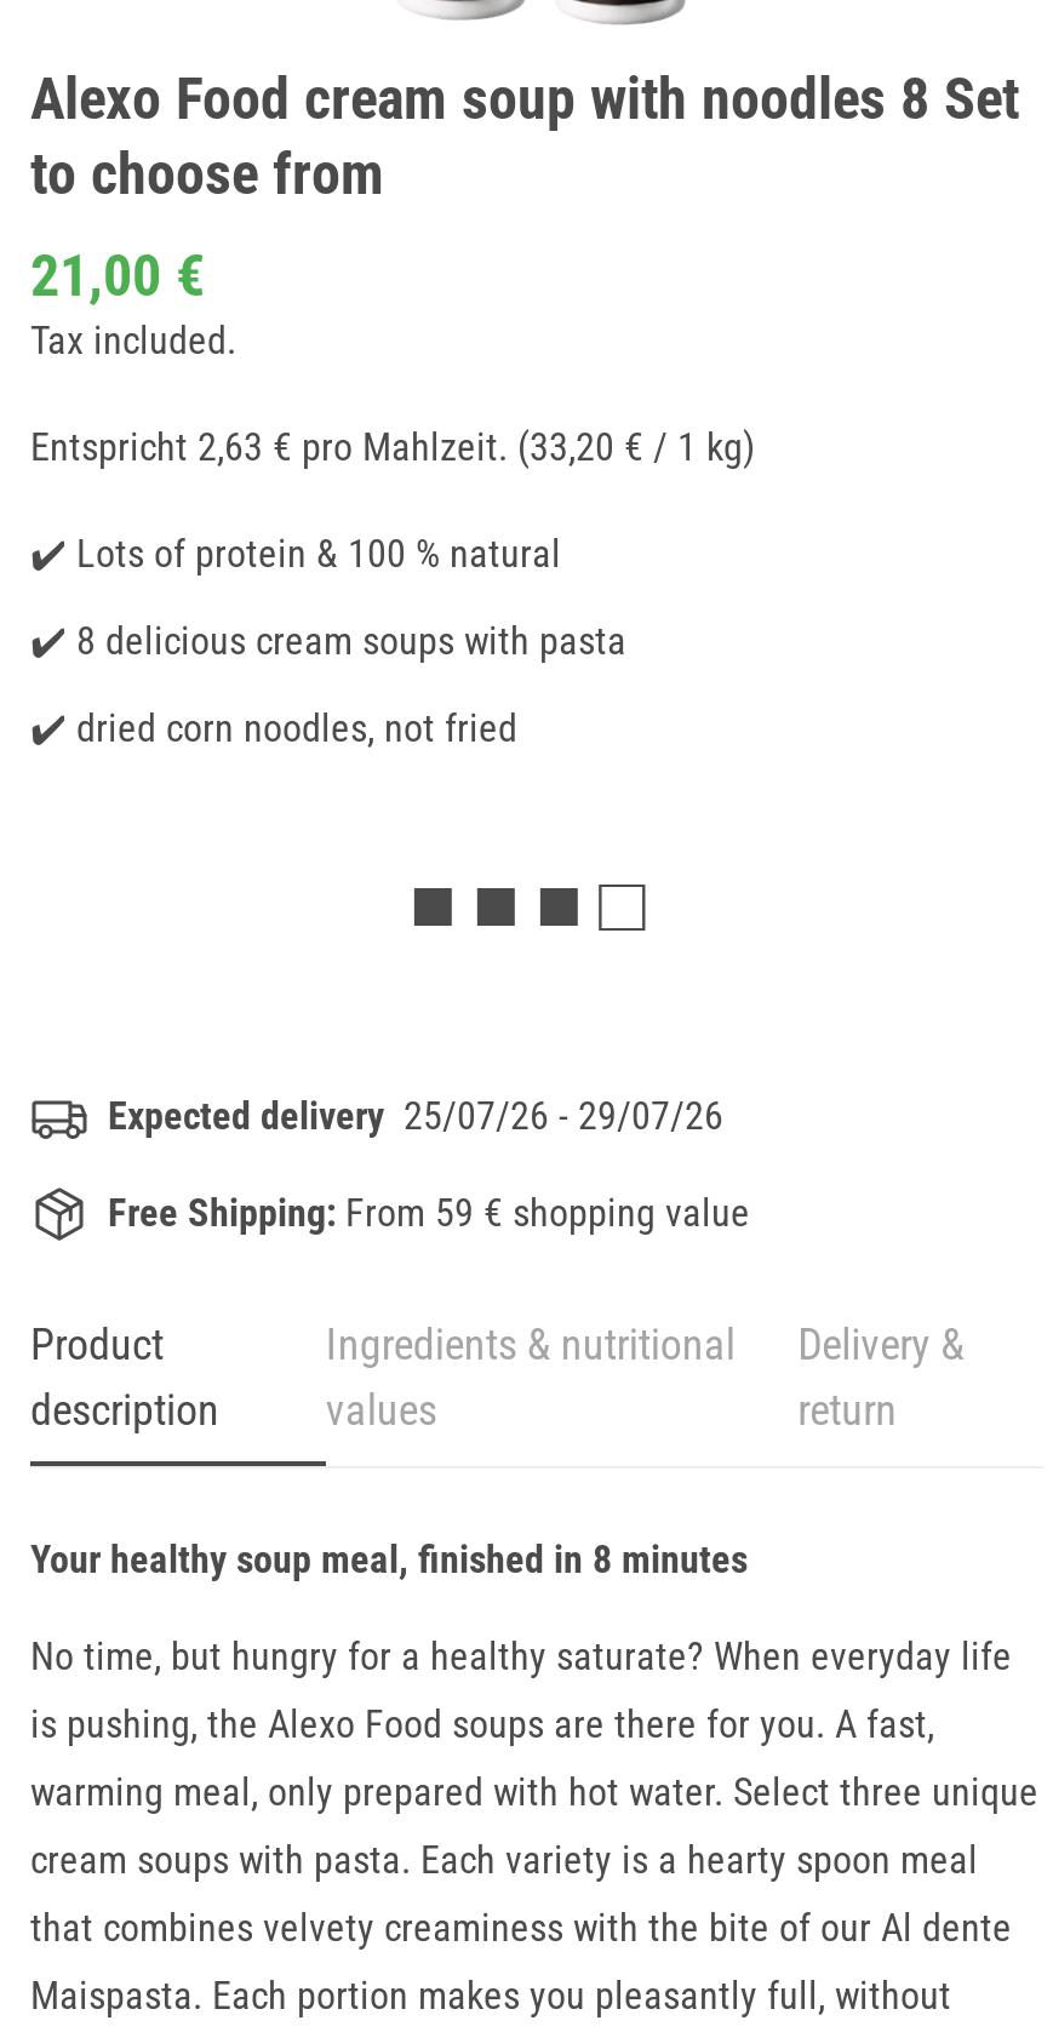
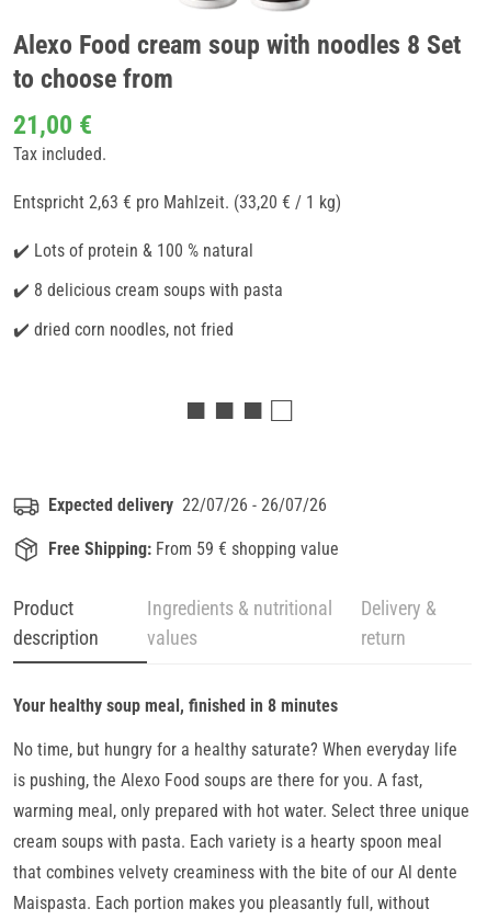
- Expected delivery 25/07/26 - 29/07/26
+ Expected delivery 22/07/26 - 26/07/26
